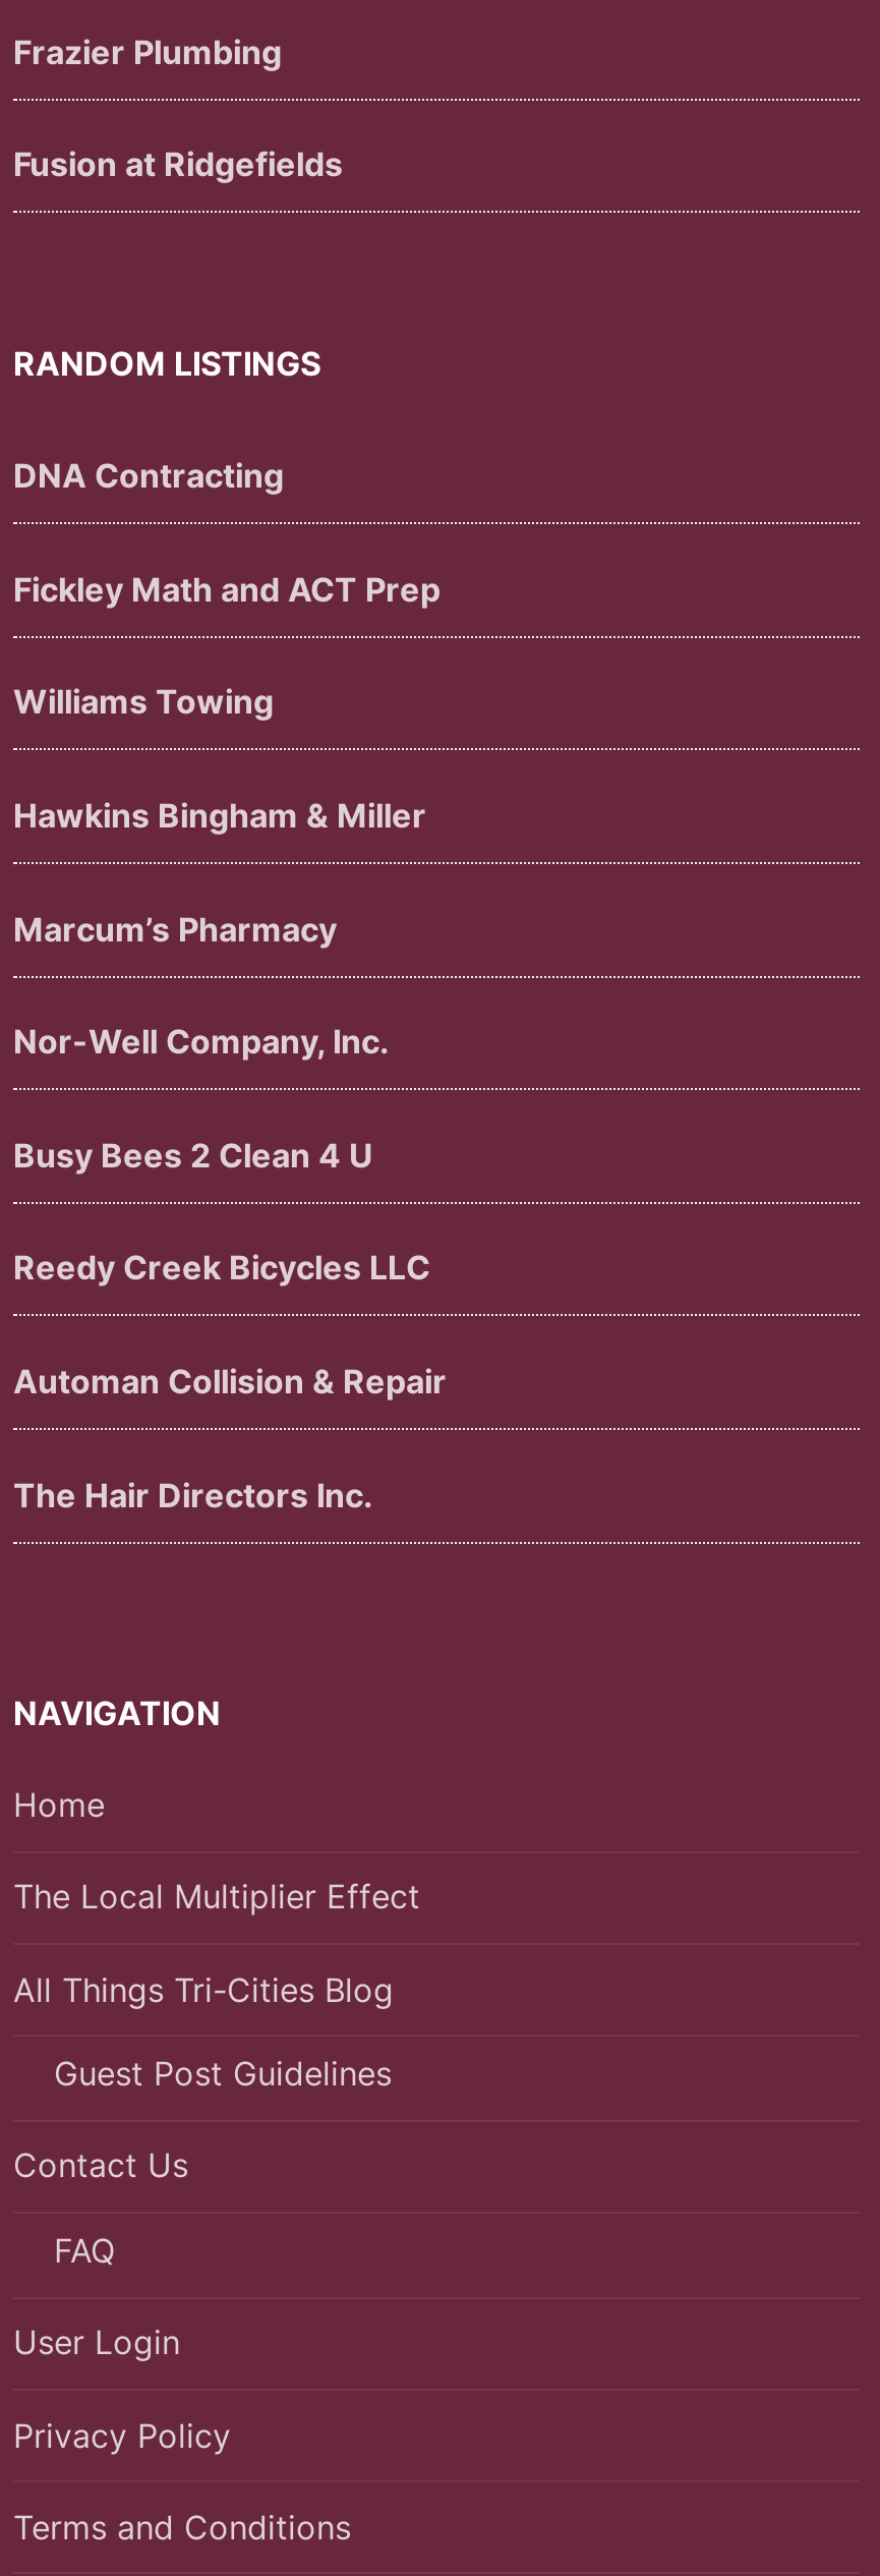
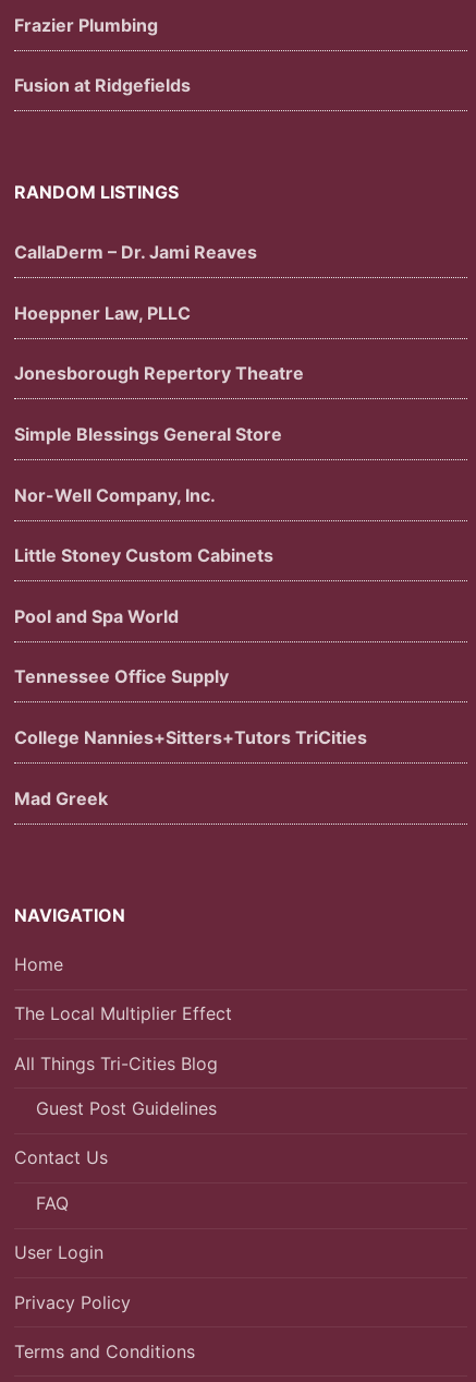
- DNA Contracting
- Fickley Math and ACT Prep
- Williams Towing
- Hawkins Bingham & Miller
- Marcum’s Pharmacy
+ CallaDerm – Dr. Jami Reaves
+ Hoeppner Law, PLLC
+ Jonesborough Repertory Theatre
+ Simple Blessings General Store

moved up: Nor-Well Company, Inc.

- Busy Bees 2 Clean 4 U
- Reedy Creek Bicycles LLC
- Automan Collision & Repair
- The Hair Directors Inc.
+ Little Stoney Custom Cabinets
+ Pool and Spa World
+ Tennessee Office Supply
+ College Nannies+Sitters+Tutors TriCities
+ Mad Greek
